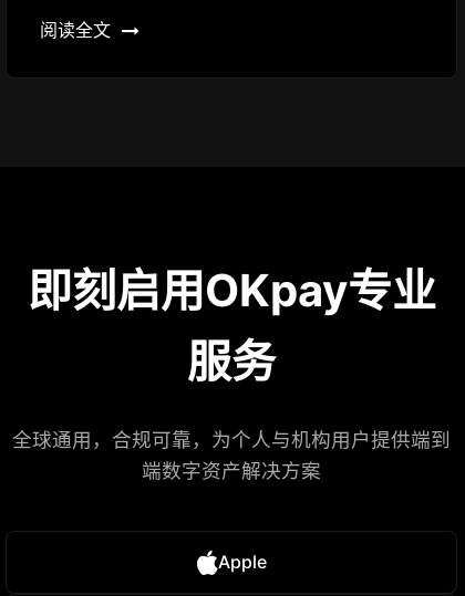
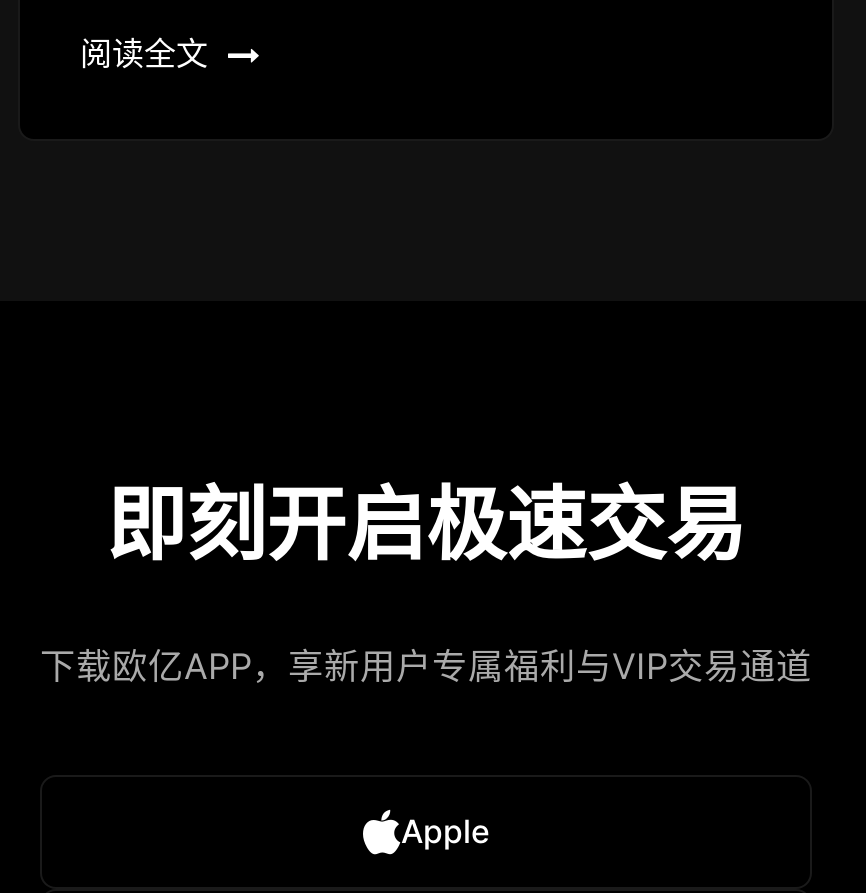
- 即刻启用OKpay专业
- 服务
+ 即刻开启极速交易

- 全球通用，合规可靠，为个人与机构用户提供端到
- 端数字资产解决方案
+ 下载欧亿APP，享新用户专属福利与VIP交易通道
